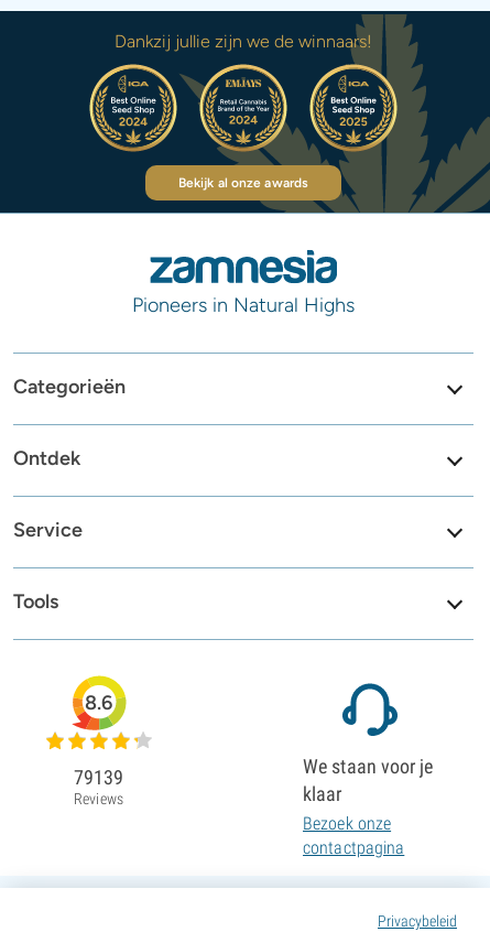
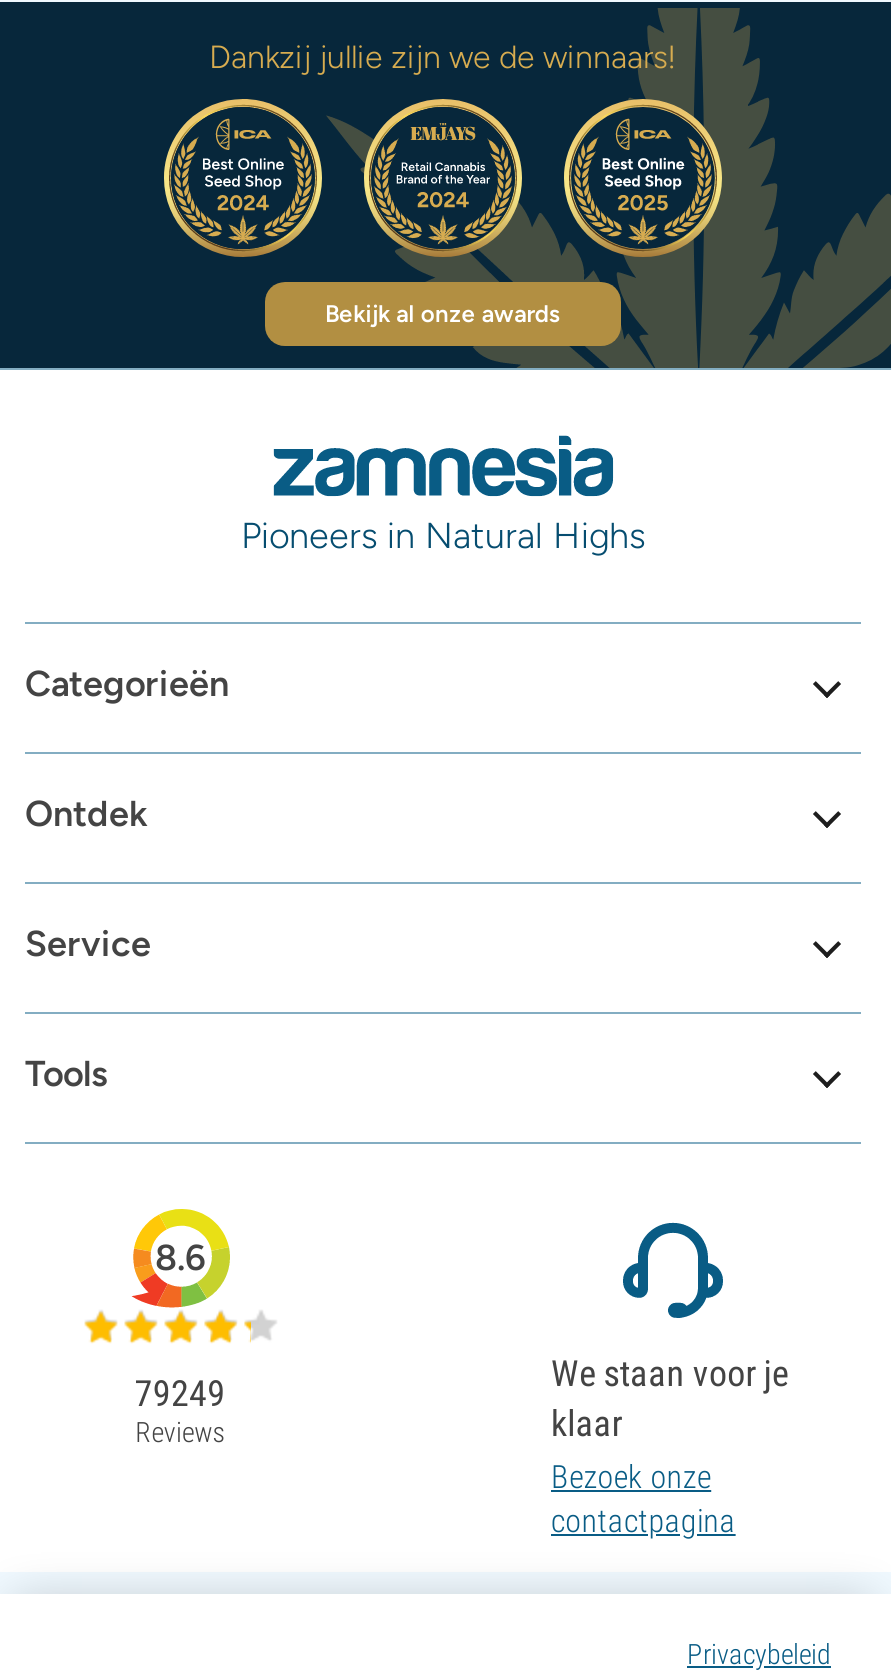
- 79139
+ 79249
